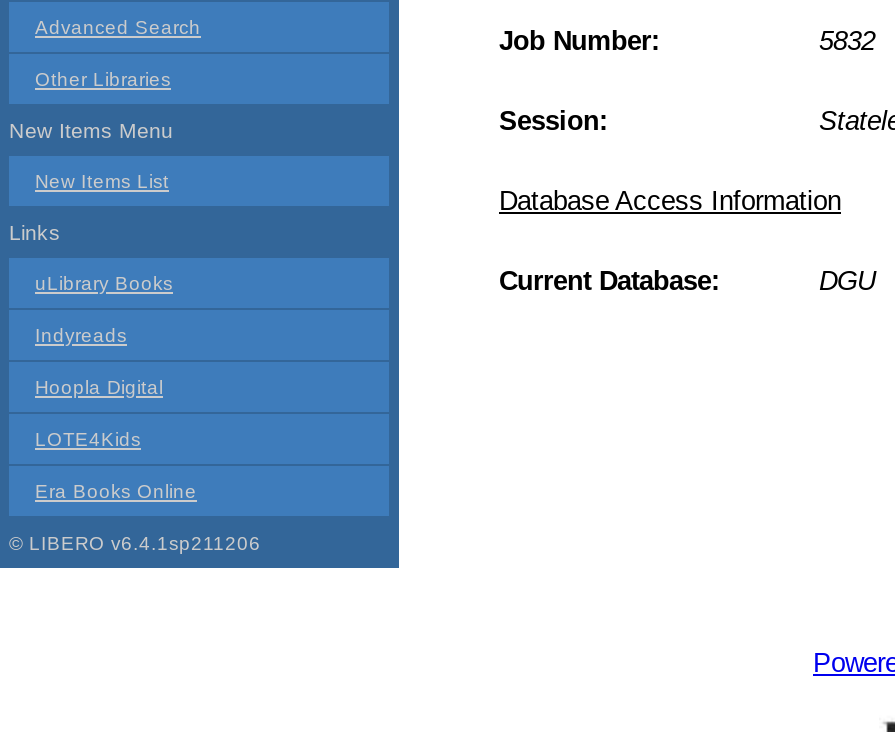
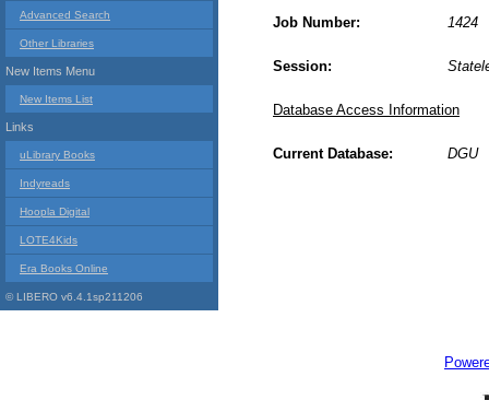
- 5832
+ 1424
